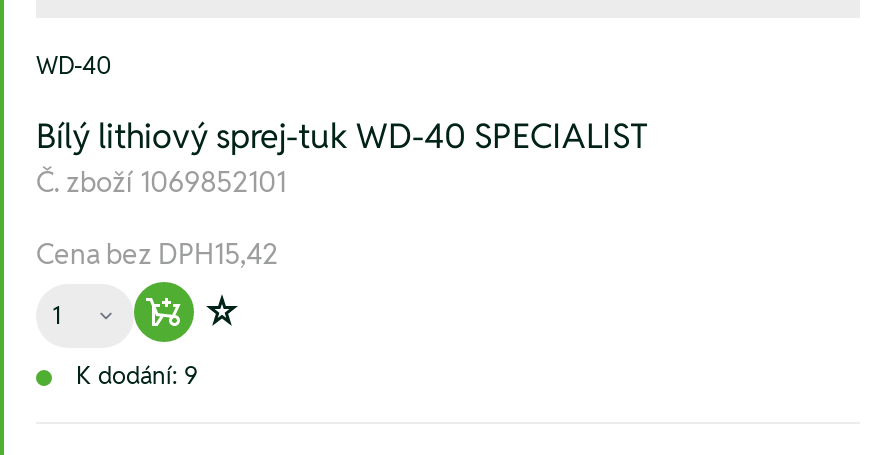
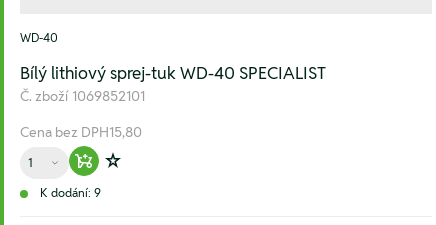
- Cena bez DPH15,42
+ Cena bez DPH15,80
